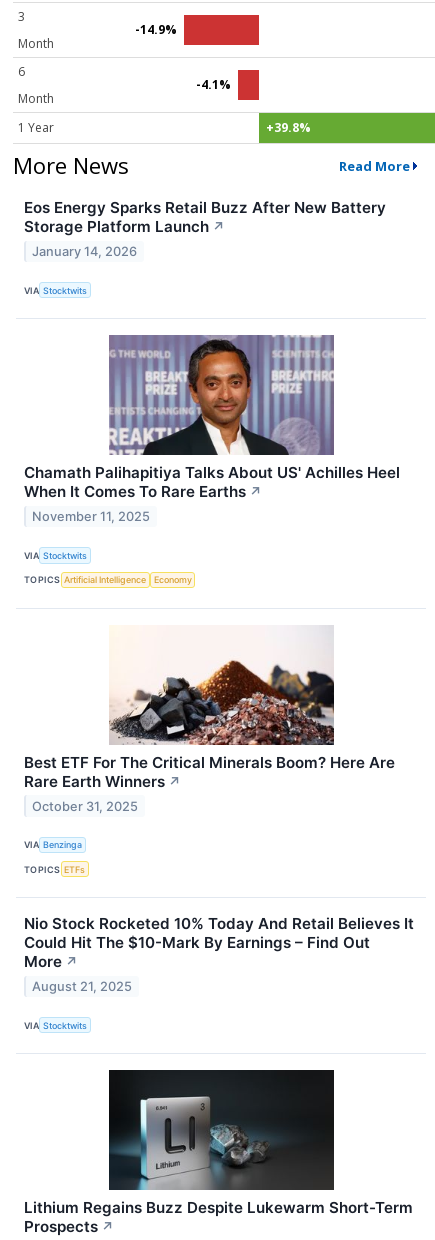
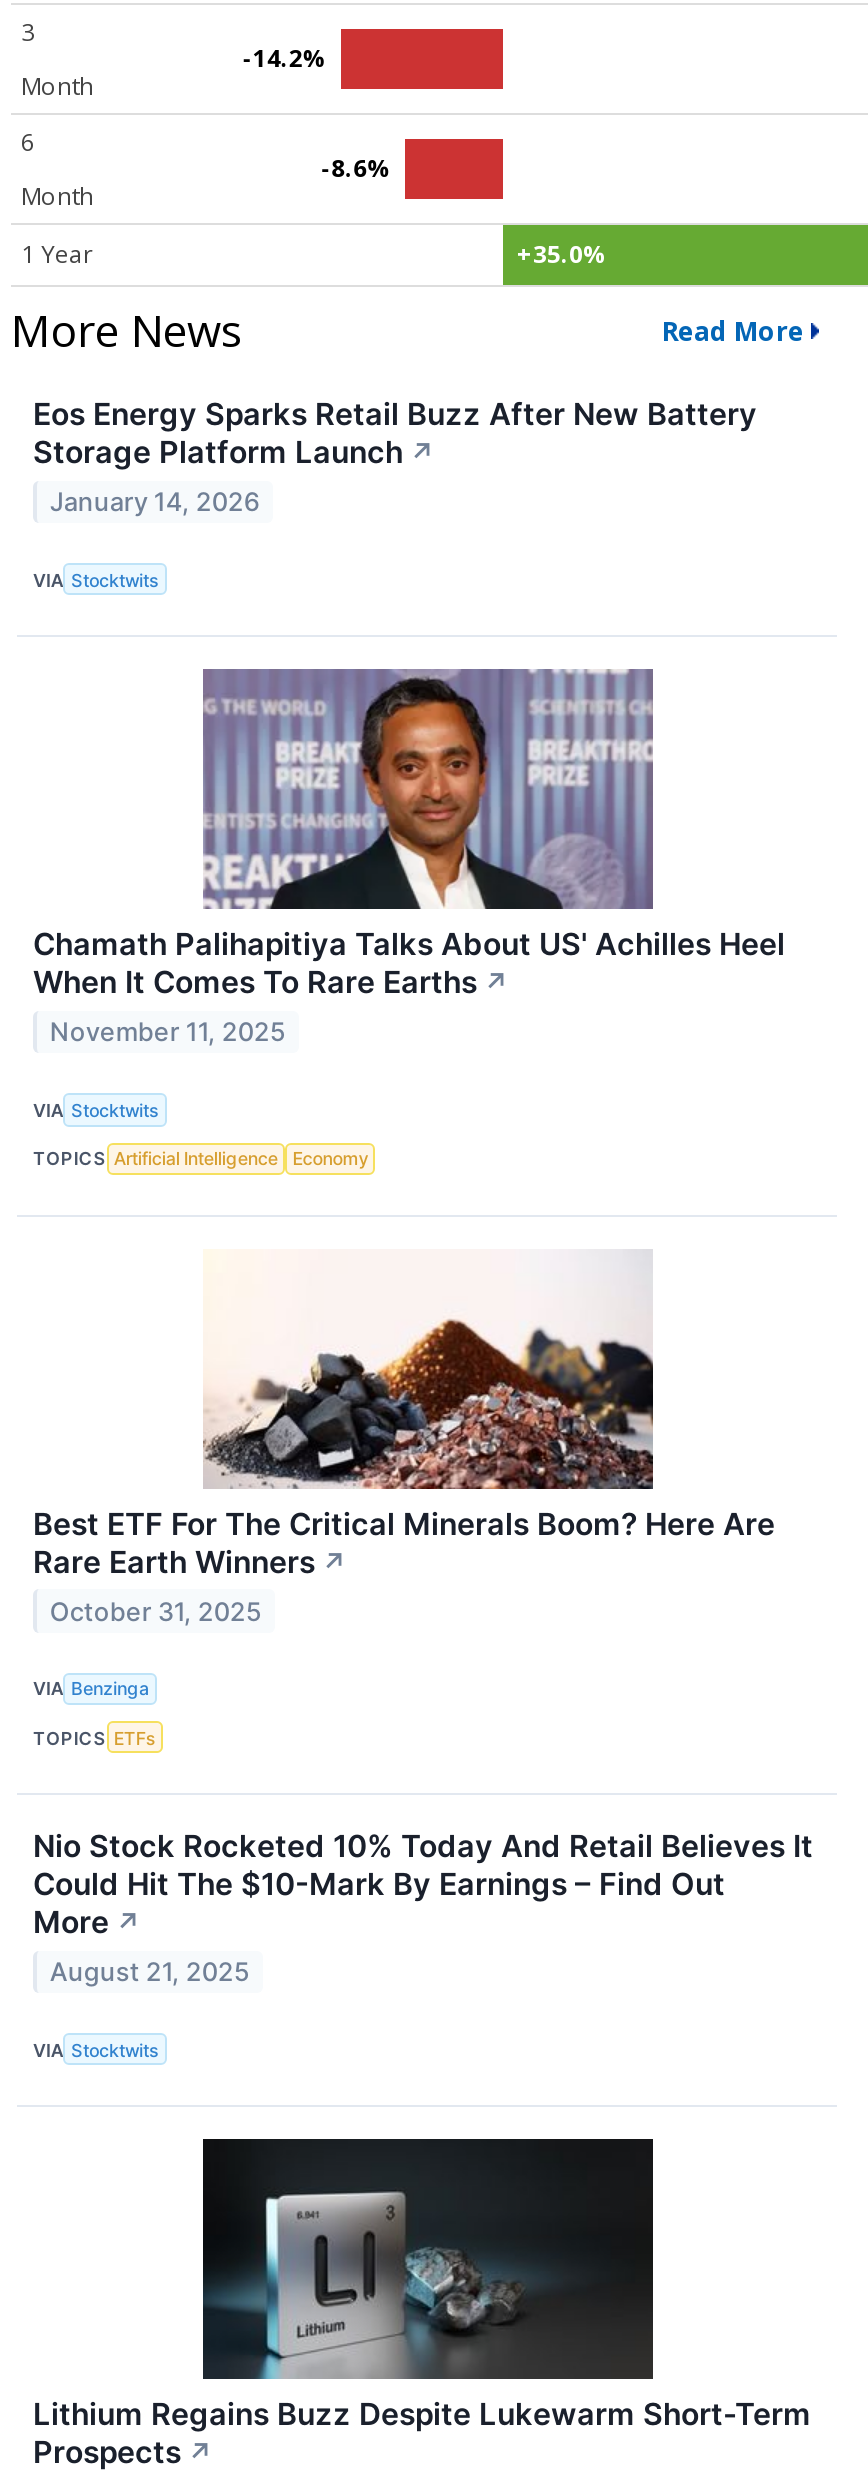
- -14.9%
+ -14.2%

- -4.1%
+ -8.6%

- +39.8%
+ +35.0%
